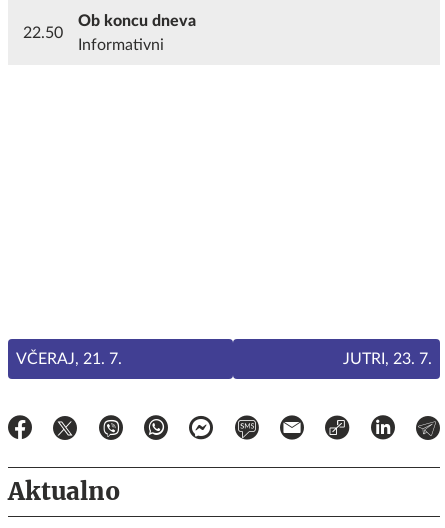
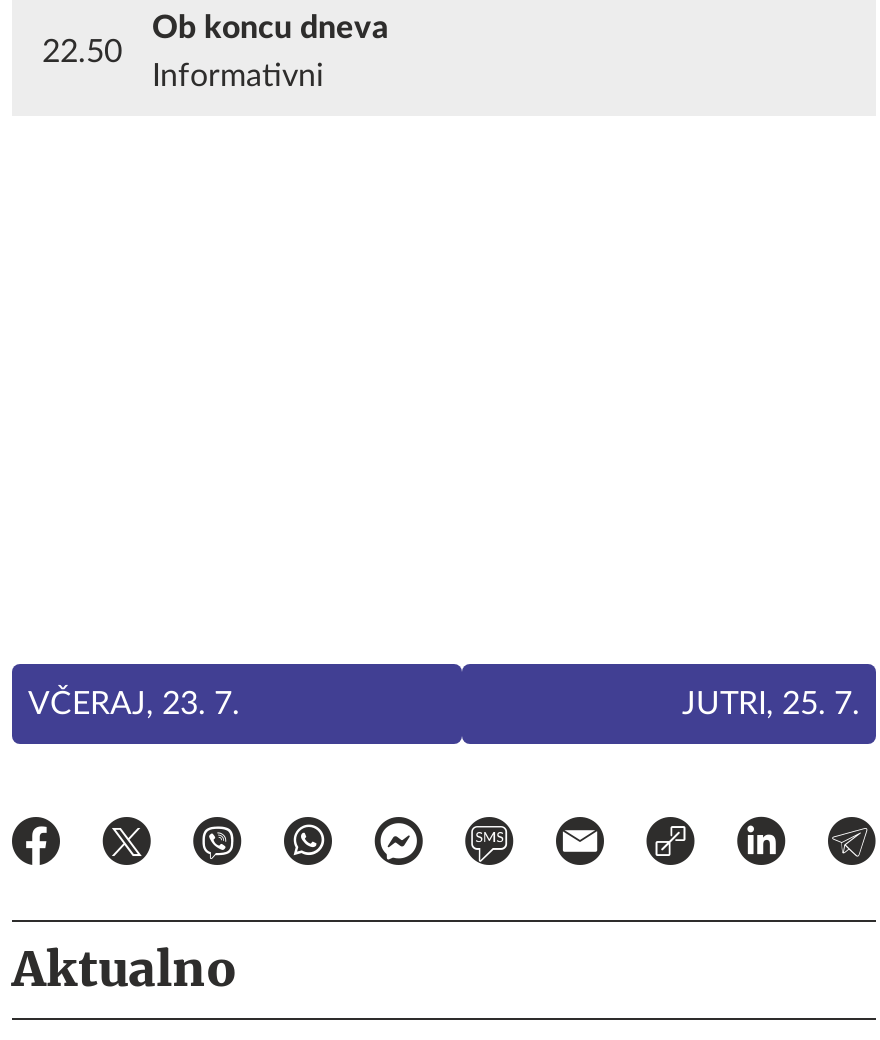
- VČERAJ, 21. 7.
+ VČERAJ, 23. 7.

- JUTRI, 23. 7.
+ JUTRI, 25. 7.
